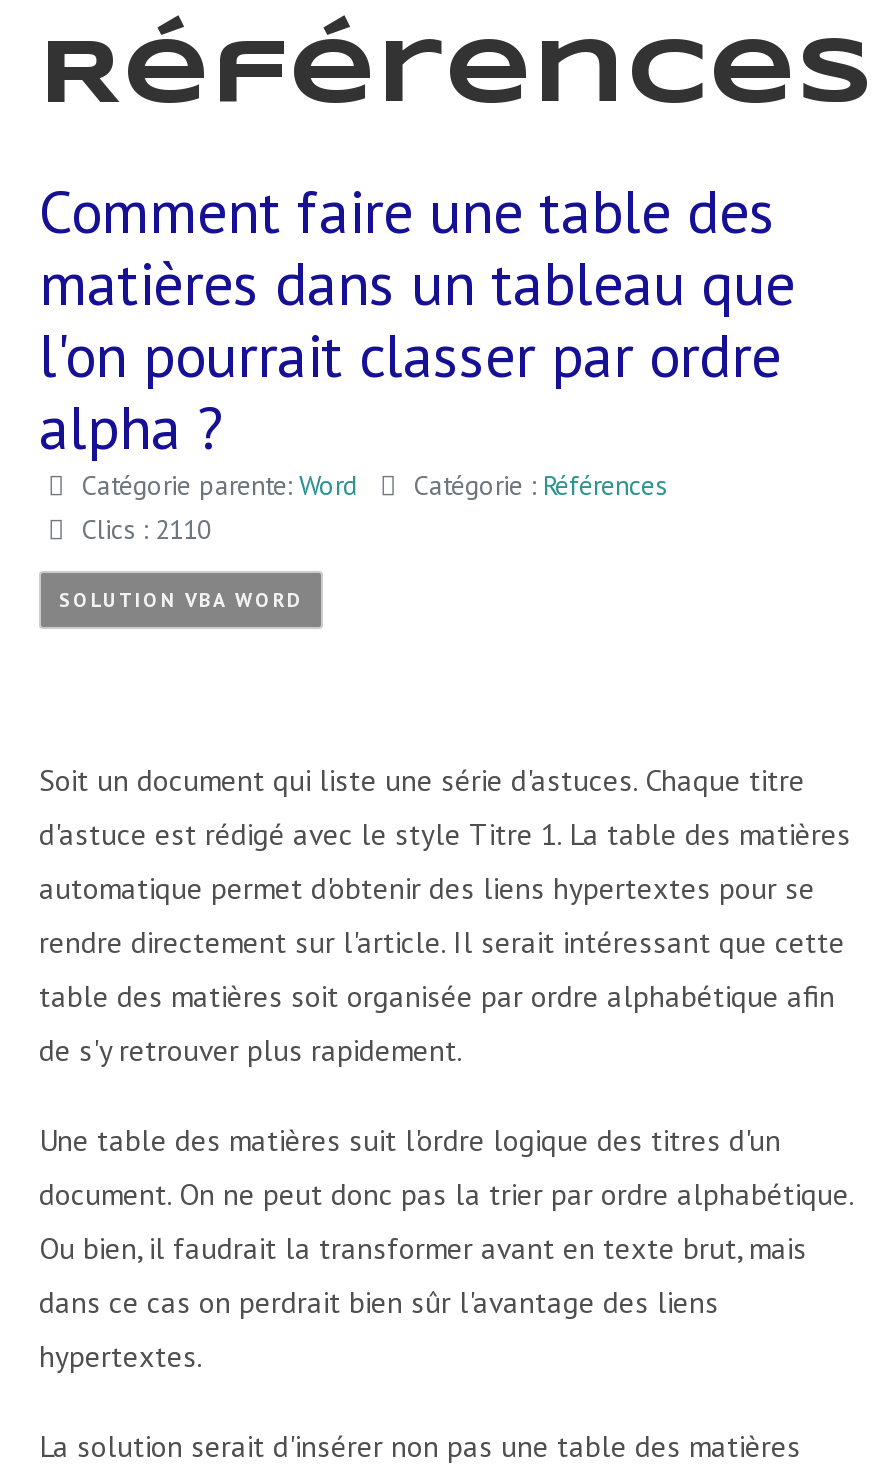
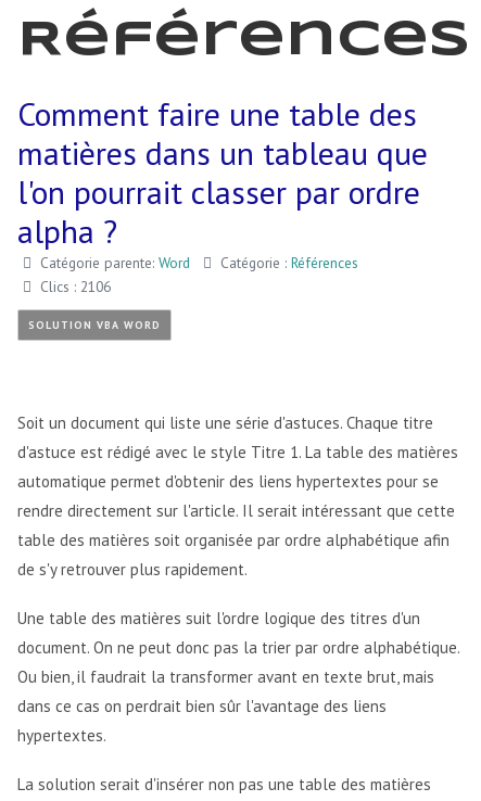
- Clics : 2110
+ Clics : 2106
